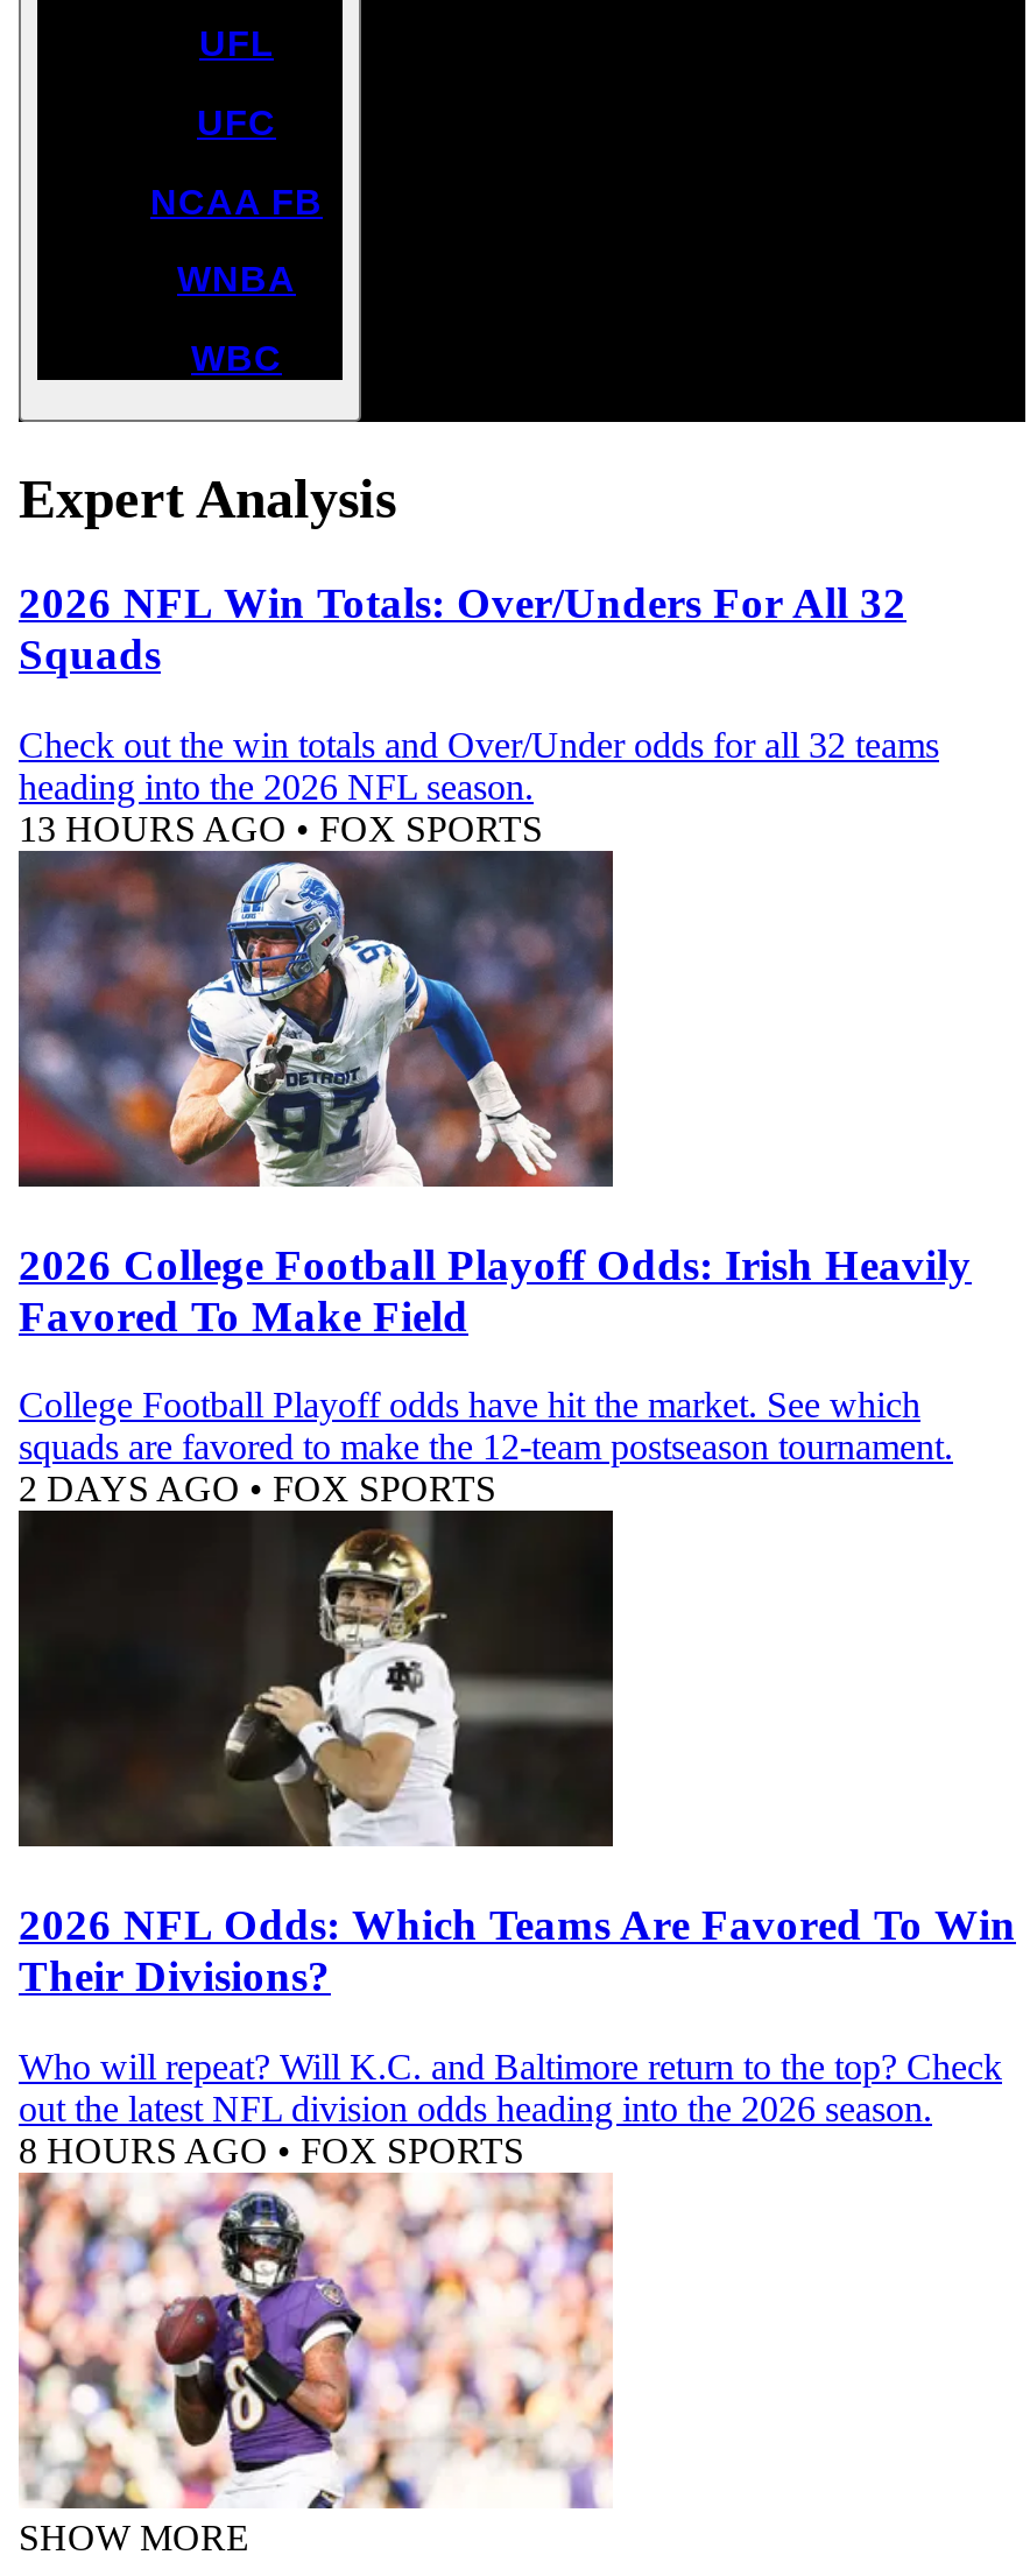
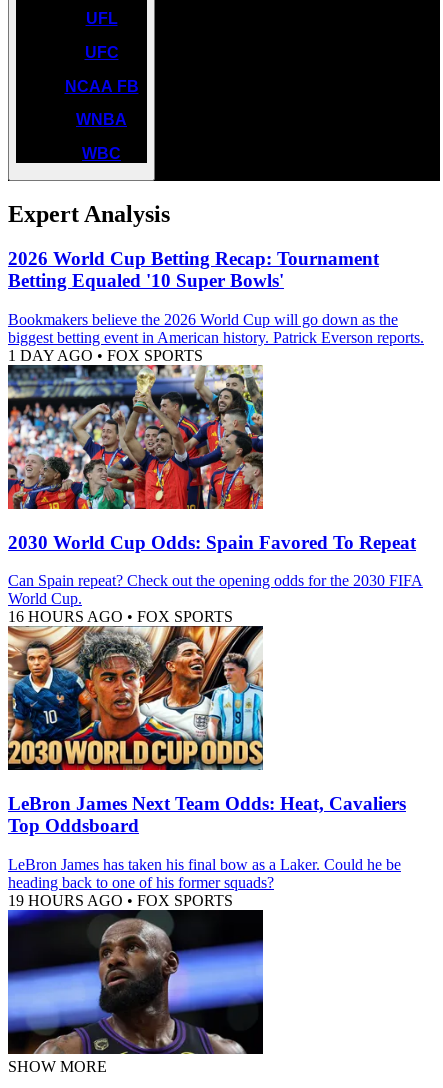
- 2026 NFL Win Totals: Over/Unders For All 32
- Squads
+ 2026 World Cup Betting Recap: Tournament
+ Betting Equaled '10 Super Bowls'

- Check out the win totals and Over/Under odds for all 32 teams
- heading into the 2026 NFL season.
- 13 HOURS AGO • FOX SPORTS
+ Bookmakers believe the 2026 World Cup will go down as the
+ biggest betting event in American history. Patrick Everson reports.
+ 1 DAY AGO • FOX SPORTS

- [image]
- 2026 College Football Playoff Odds: Irish Heavily
- Favored To Make Field
+ [image]
+ 2030 World Cup Odds: Spain Favored To Repeat

- College Football Playoff odds have hit the market. See which
- squads are favored to make the 12-team postseason tournament.
- 2 DAYS AGO • FOX SPORTS
+ Can Spain repeat? Check out the opening odds for the 2030 FIFA
+ World Cup.
+ 16 HOURS AGO • FOX SPORTS

- [image]
- 2026 NFL Odds: Which Teams Are Favored To Win
- Their Divisions?
+ [image]
+ LeBron James Next Team Odds: Heat, Cavaliers
+ Top Oddsboard

- Who will repeat? Will K.C. and Baltimore return to the top? Check
- out the latest NFL division odds heading into the 2026 season.
- 8 HOURS AGO • FOX SPORTS
+ LeBron James has taken his final bow as a Laker. Could he be
+ heading back to one of his former squads?
+ 19 HOURS AGO • FOX SPORTS

- [image]
+ [image]
